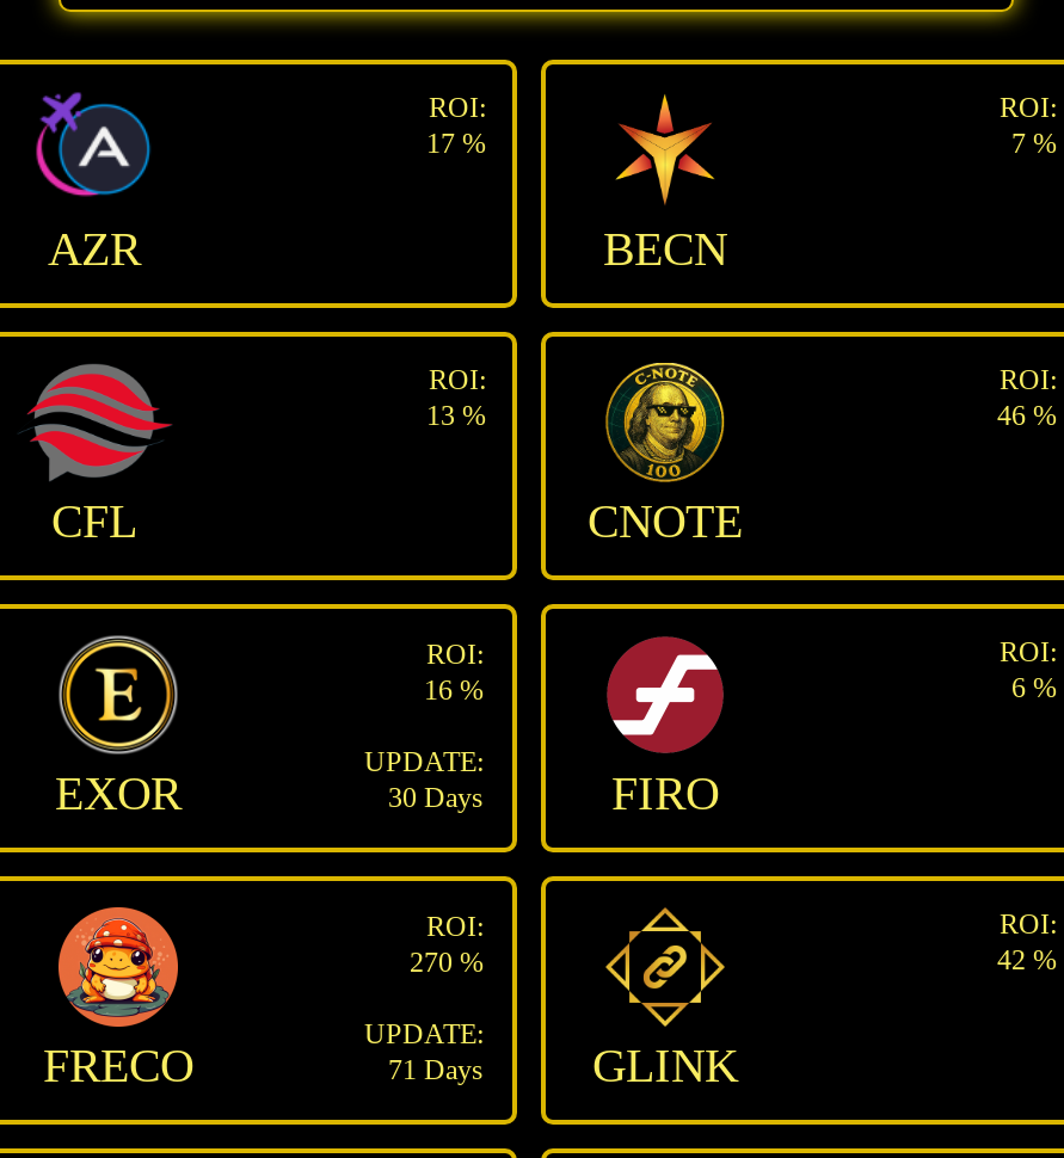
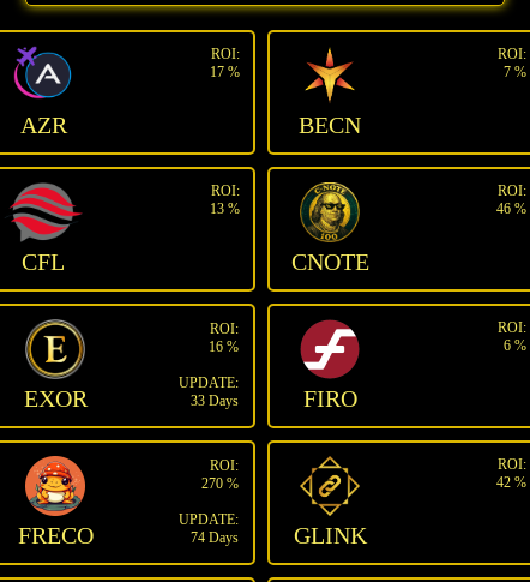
- 30 Days
+ 33 Days

- 71 Days
+ 74 Days
